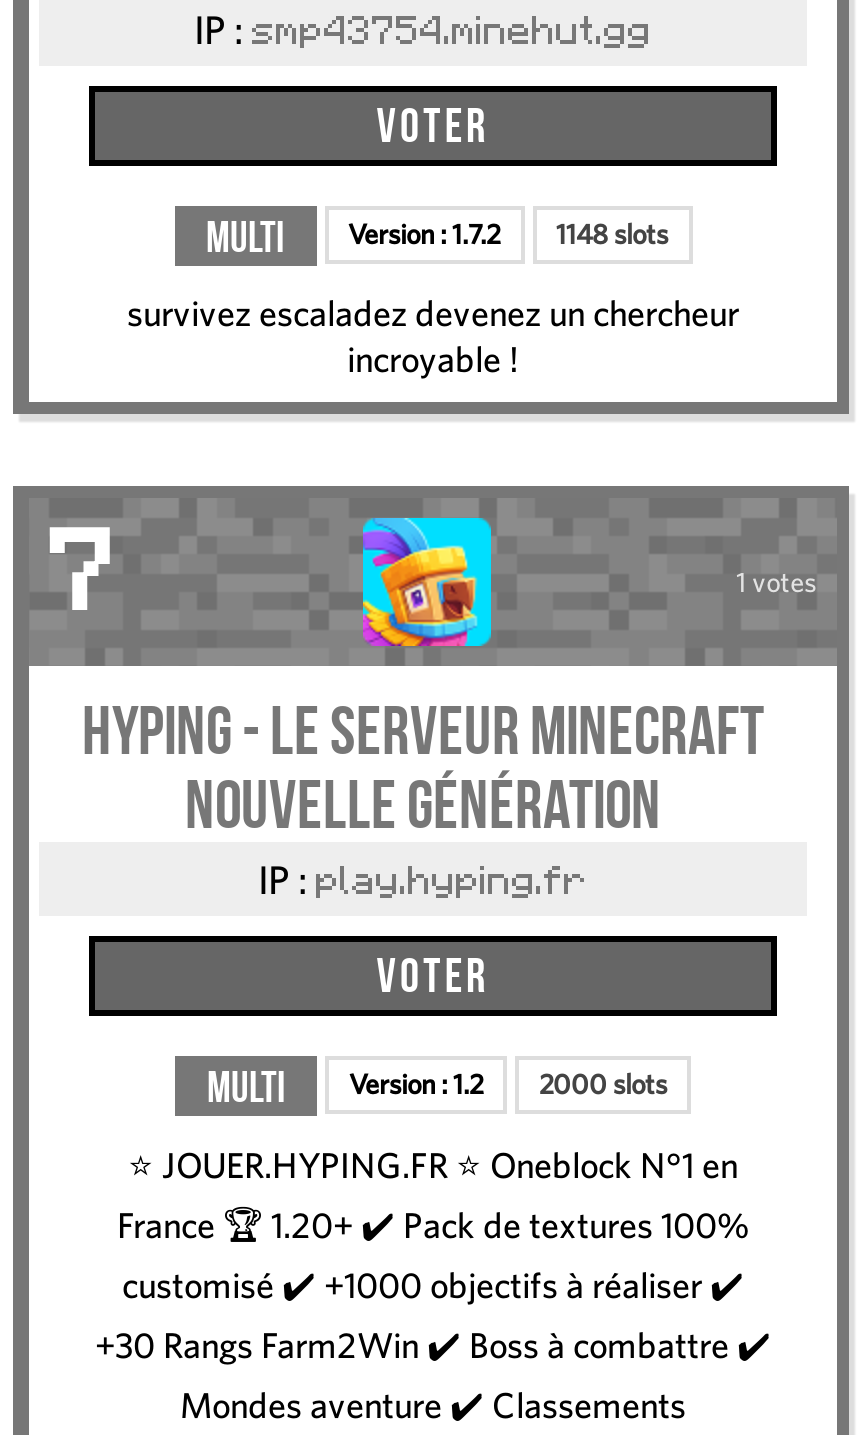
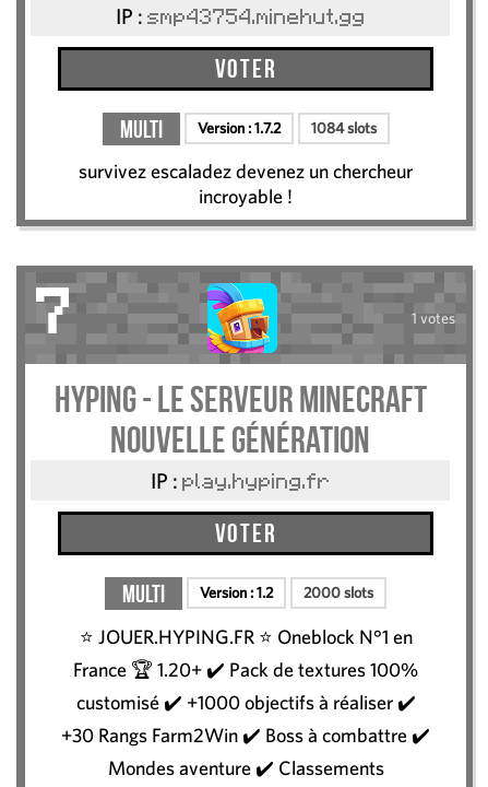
- Multi Version : 1.7.2 1148 slots
+ Multi Version : 1.7.2 1084 slots
